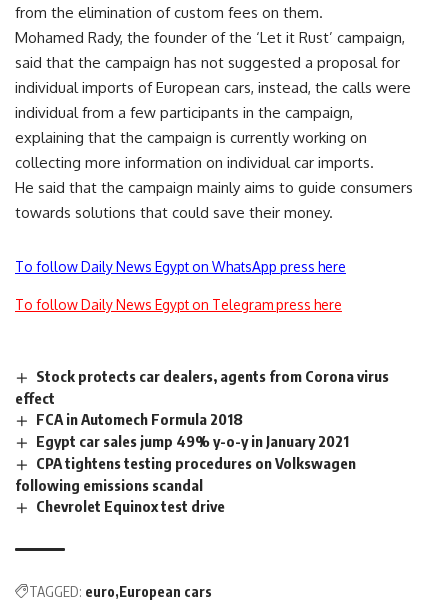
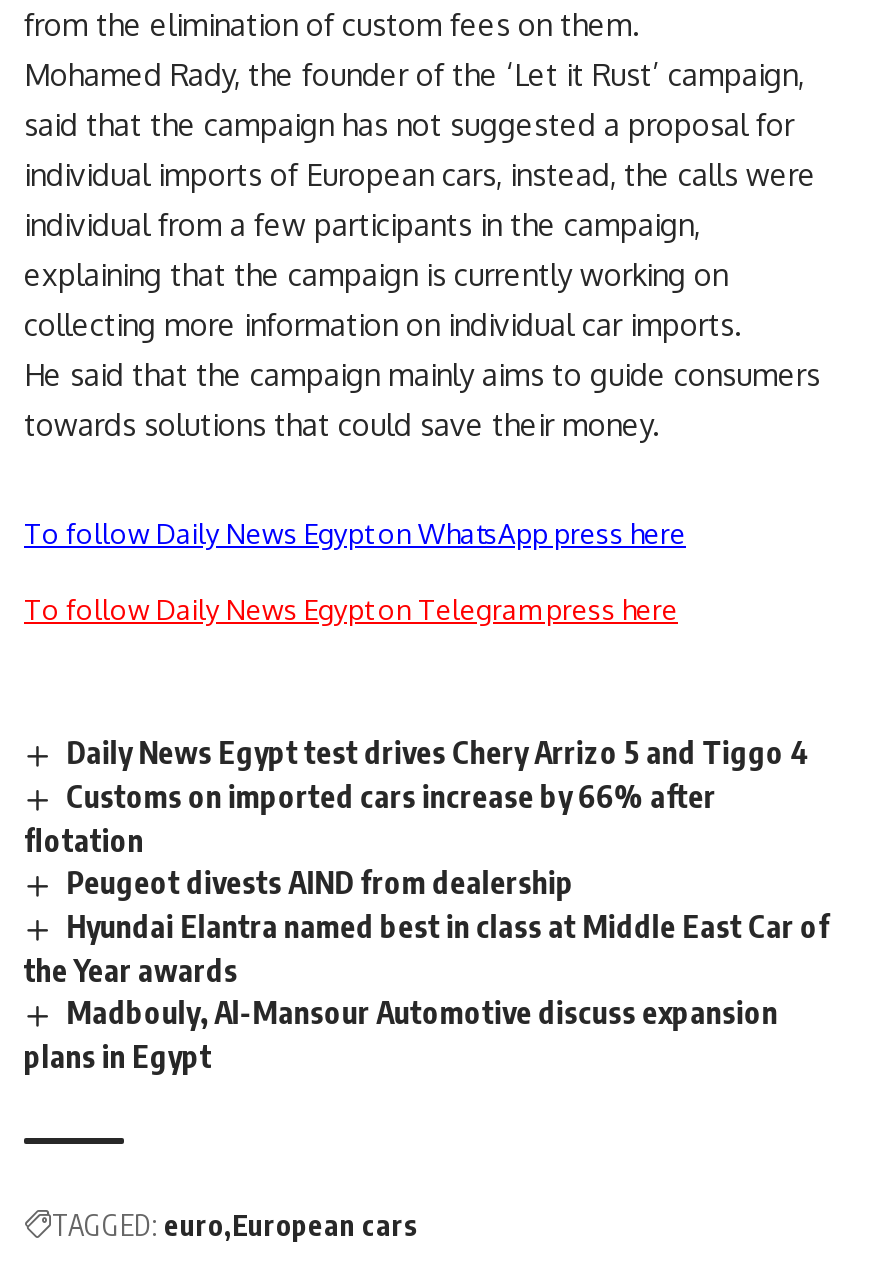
- Stock protects car dealers, agents from Corona virus
- effect
- FCA in Automech Formula 2018
- Egypt car sales jump 49% y-o-y in January 2021
- CPA tightens testing procedures on Volkswagen
- following emissions scandal
- Chevrolet Equinox test drive
+ Daily News Egypt test drives Chery Arrizo 5 and Tiggo 4
+ Customs on imported cars increase by 66% after
+ flotation
+ Peugeot divests AIND from dealership
+ Hyundai Elantra named best in class at Middle East Car of
+ the Year awards
+ Madbouly, Al-Mansour Automotive discuss expansion
+ plans in Egypt
